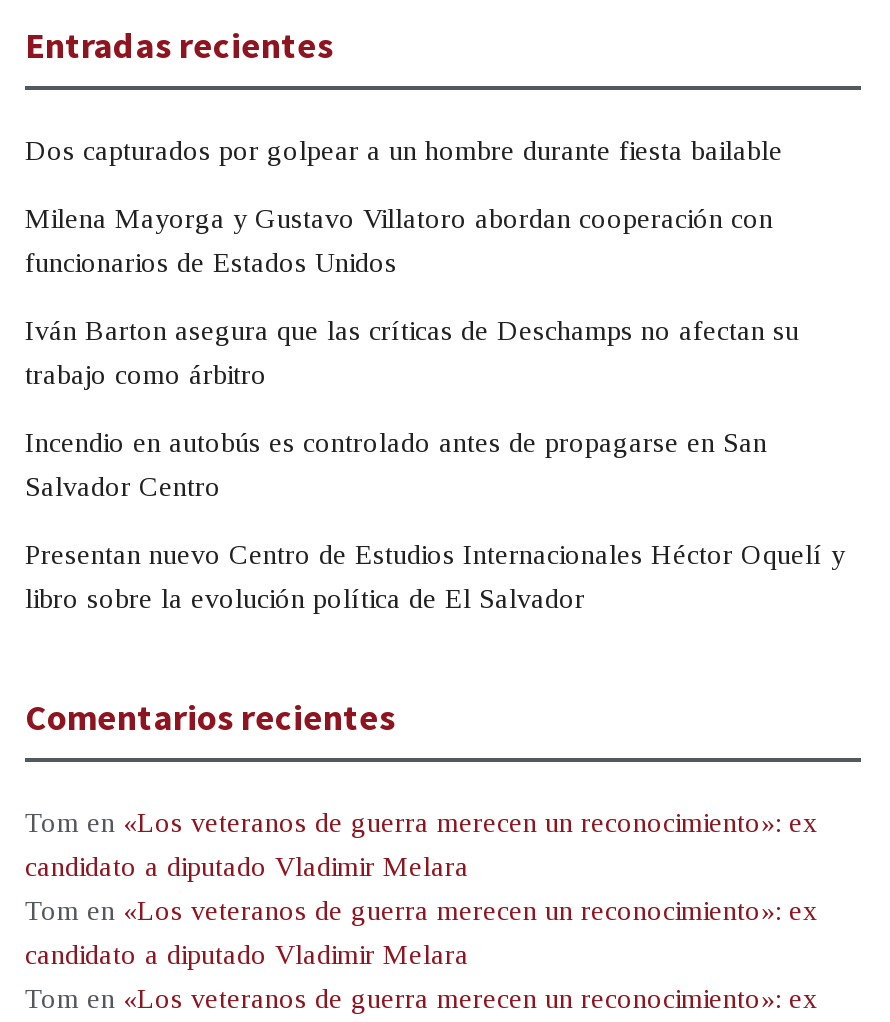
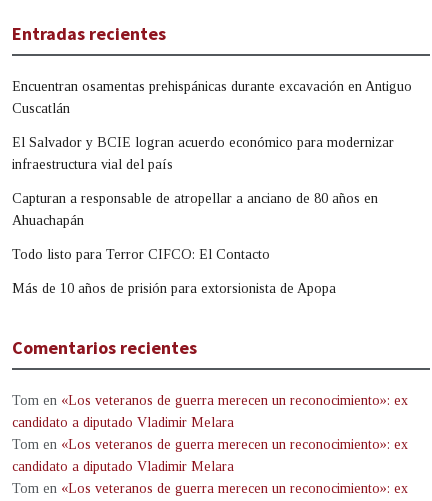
- Dos capturados por golpear a un hombre durante fiesta bailable
- Milena Mayorga y Gustavo Villatoro abordan cooperación con
- funcionarios de Estados Unidos
- Iván Barton asegura que las críticas de Deschamps no afectan su
- trabajo como árbitro
- Incendio en autobús es controlado antes de propagarse en San
- Salvador Centro
- Presentan nuevo Centro de Estudios Internacionales Héctor Oquelí y
- libro sobre la evolución política de El Salvador
+ Encuentran osamentas prehispánicas durante excavación en Antiguo
+ Cuscatlán
+ El Salvador y BCIE logran acuerdo económico para modernizar
+ infraestructura vial del país
+ Capturan a responsable de atropellar a anciano de 80 años en
+ Ahuachapán
+ Todo listo para Terror CIFCO: El Contacto
+ Más de 10 años de prisión para extorsionista de Apopa
